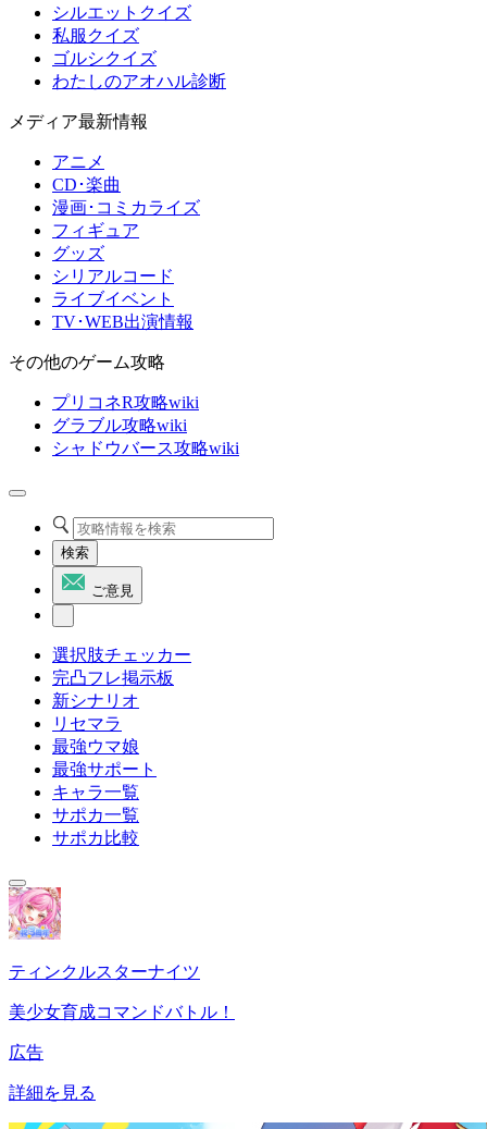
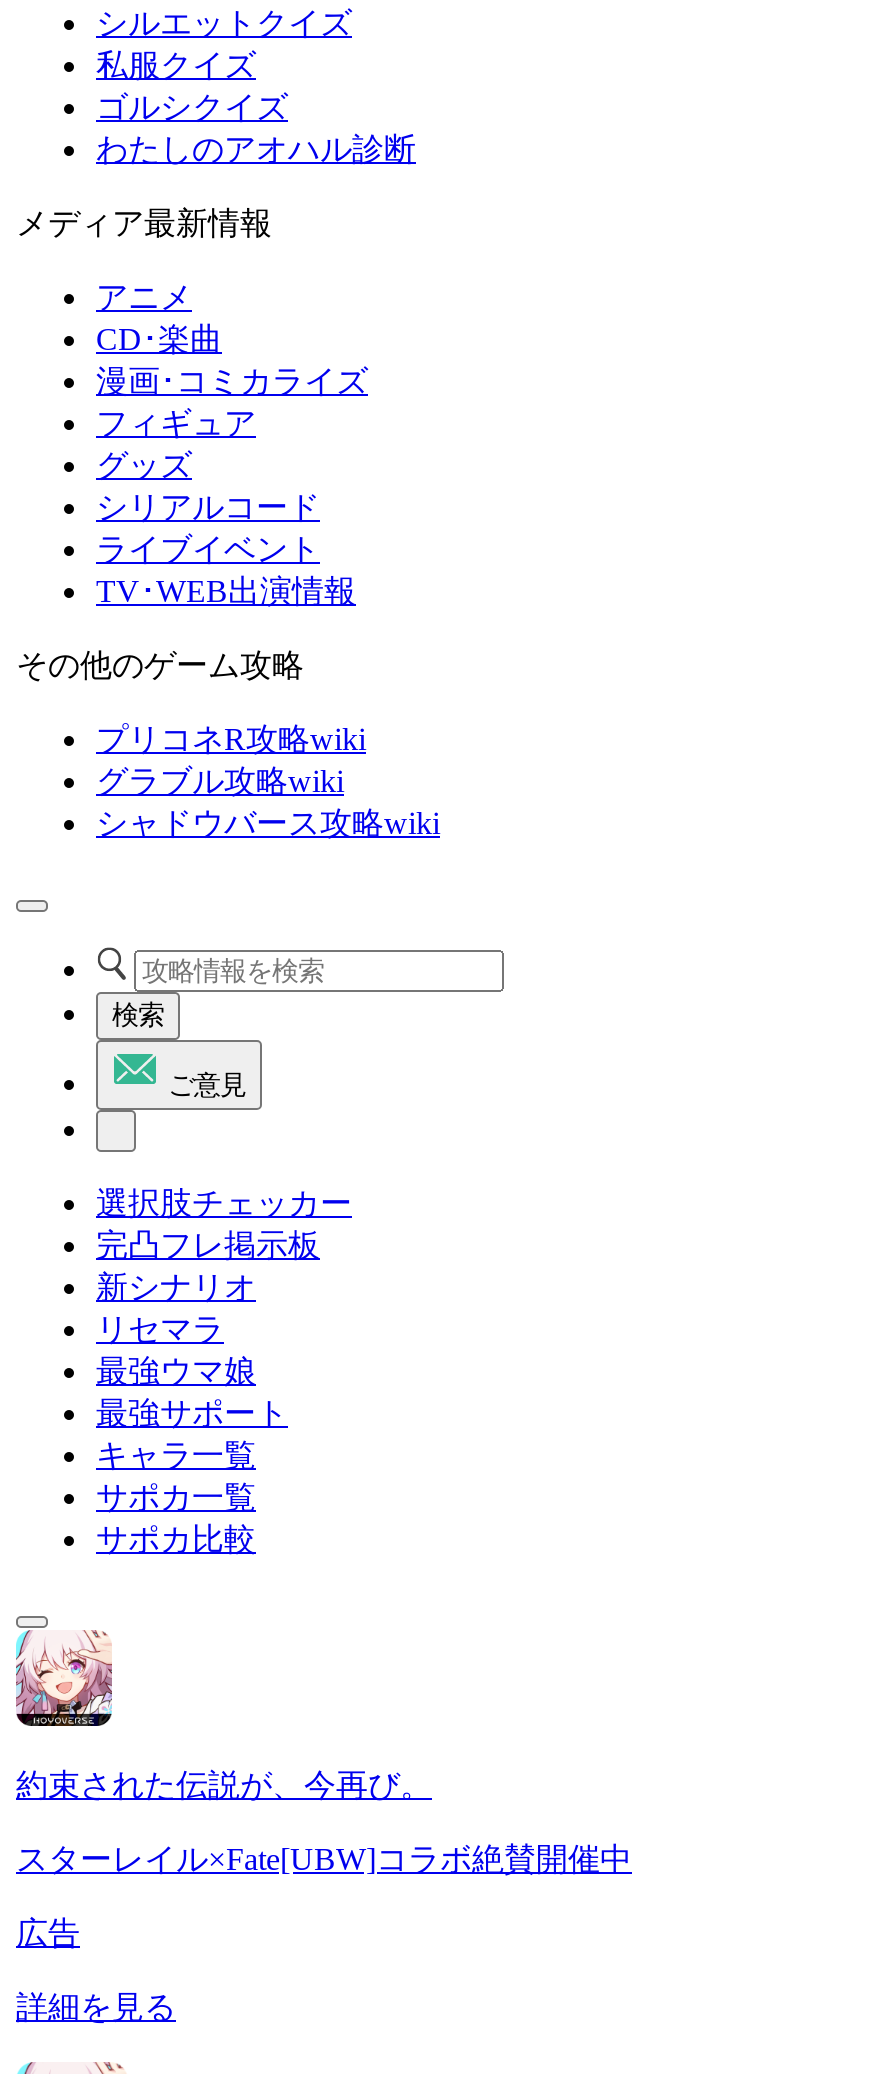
- [image]
- ティンクルスターナイツ
+ [image]
+ 約束された伝説が、今再び。

- 美少女育成コマンドバトル！
+ スターレイル×Fate[UBW]コラボ絶賛開催中
